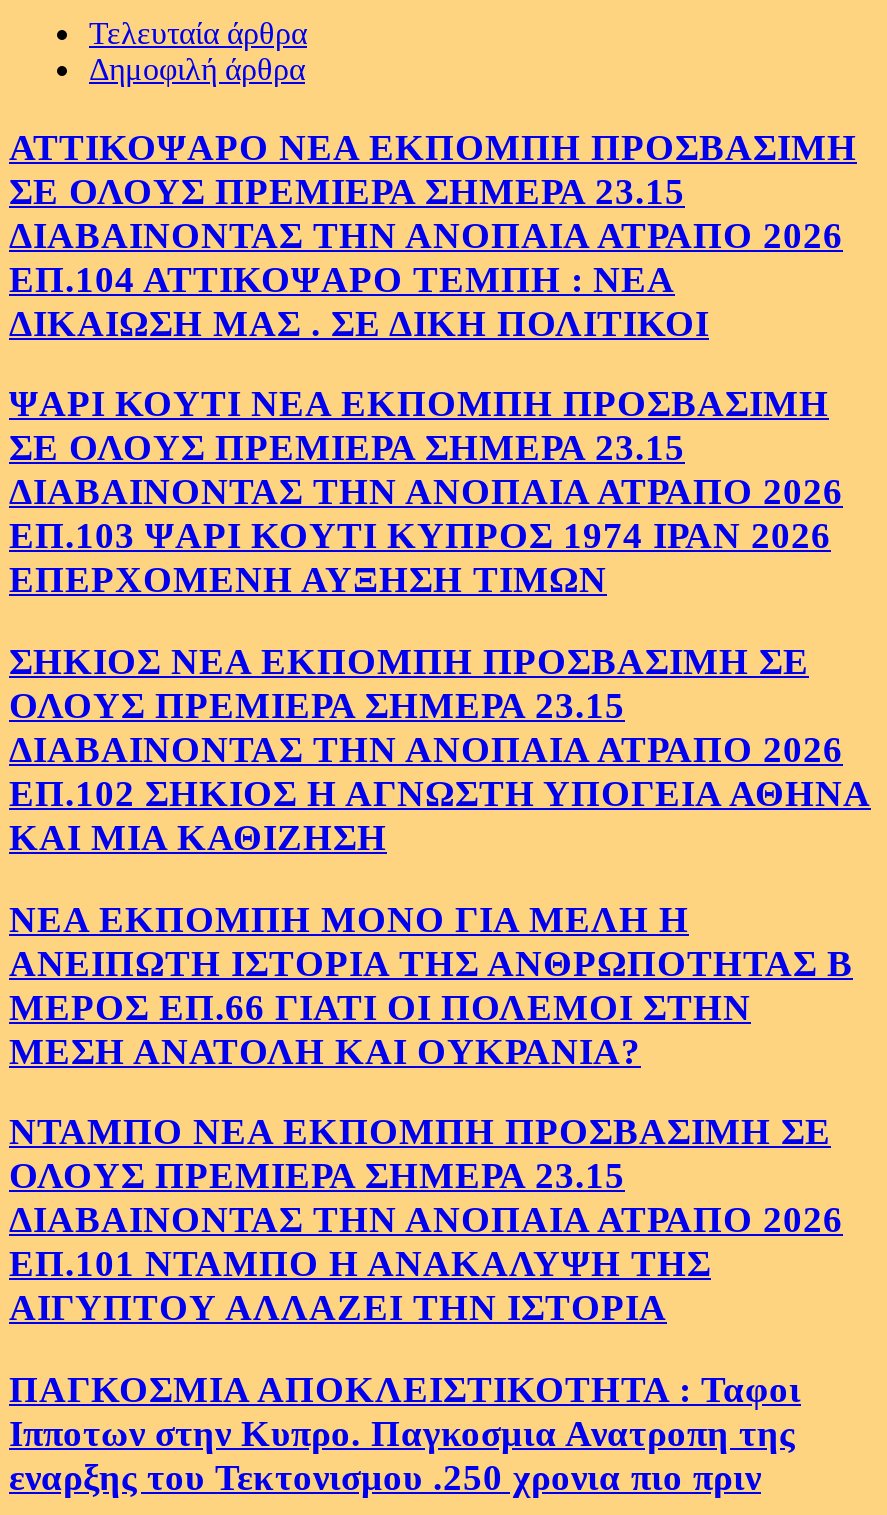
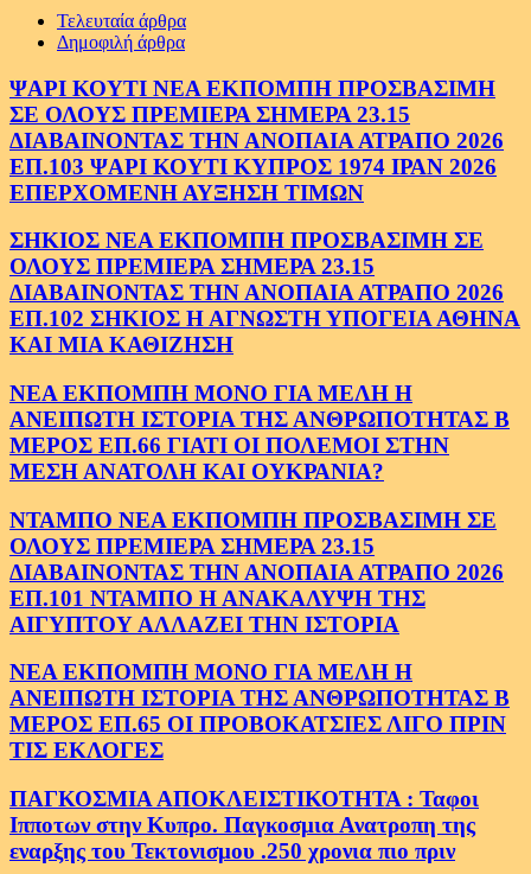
- ΑΤΤΙΚΟΨΑΡΟ ΝΕΑ ΕΚΠΟΜΠΗ ΠΡΟΣΒΑΣΙΜΗ
- ΣΕ ΟΛΟΥΣ ΠΡΕΜΙΕΡΑ ΣΗΜΕΡΑ 23.15
- ΔΙΑΒΑΙΝΟΝΤΑΣ ΤΗΝ ΑΝΟΠΑΙΑ ΑΤΡΑΠΟ 2026
- ΕΠ.104 ΑΤΤΙΚΟΨΑΡΟ ΤΕΜΠΗ : ΝΕΑ
- ΔΙΚΑΙΩΣΗ ΜΑΣ . ΣΕ ΔΙΚΗ ΠΟΛΙΤΙΚΟΙ

moved up: ΨΑΡΙ ΚΟΥΤΙ ΝΕΑ ΕΚΠΟΜΠΗ ΠΡΟΣΒΑΣΙΜΗ | ΣΕ ΟΛΟΥΣ ΠΡΕΜΙΕΡΑ ΣΗΜΕΡΑ 23.15 | ΔΙΑΒΑΙΝΟΝΤΑΣ ΤΗΝ ΑΝΟΠΑΙΑ ΑΤΡΑΠΟ 2026 | ... | ΕΠ.101 ΝΤΑΜΠΟ Η ΑΝΑΚΑΛΥΨΗ ΤΗΣ | ΑΙΓΥΠΤΟΥ ΑΛΛΑΖΕΙ ΤΗΝ ΙΣΤΟΡΙΑ

+ ΝΕΑ ΕΚΠΟΜΠΗ ΜΟΝΟ ΓΙΑ ΜΕΛΗ Η
+ ΑΝΕΙΠΩΤΗ ΙΣΤΟΡΙΑ ΤΗΣ ΑΝΘΡΩΠΟΤΗΤΑΣ Β
+ ΜΕΡΟΣ ΕΠ.65 ΟΙ ΠΡΟΒΟΚΑΤΣΙΕΣ ΛΙΓΟ ΠΡΙΝ
+ ΤΙΣ ΕΚΛΟΓΕΣ
